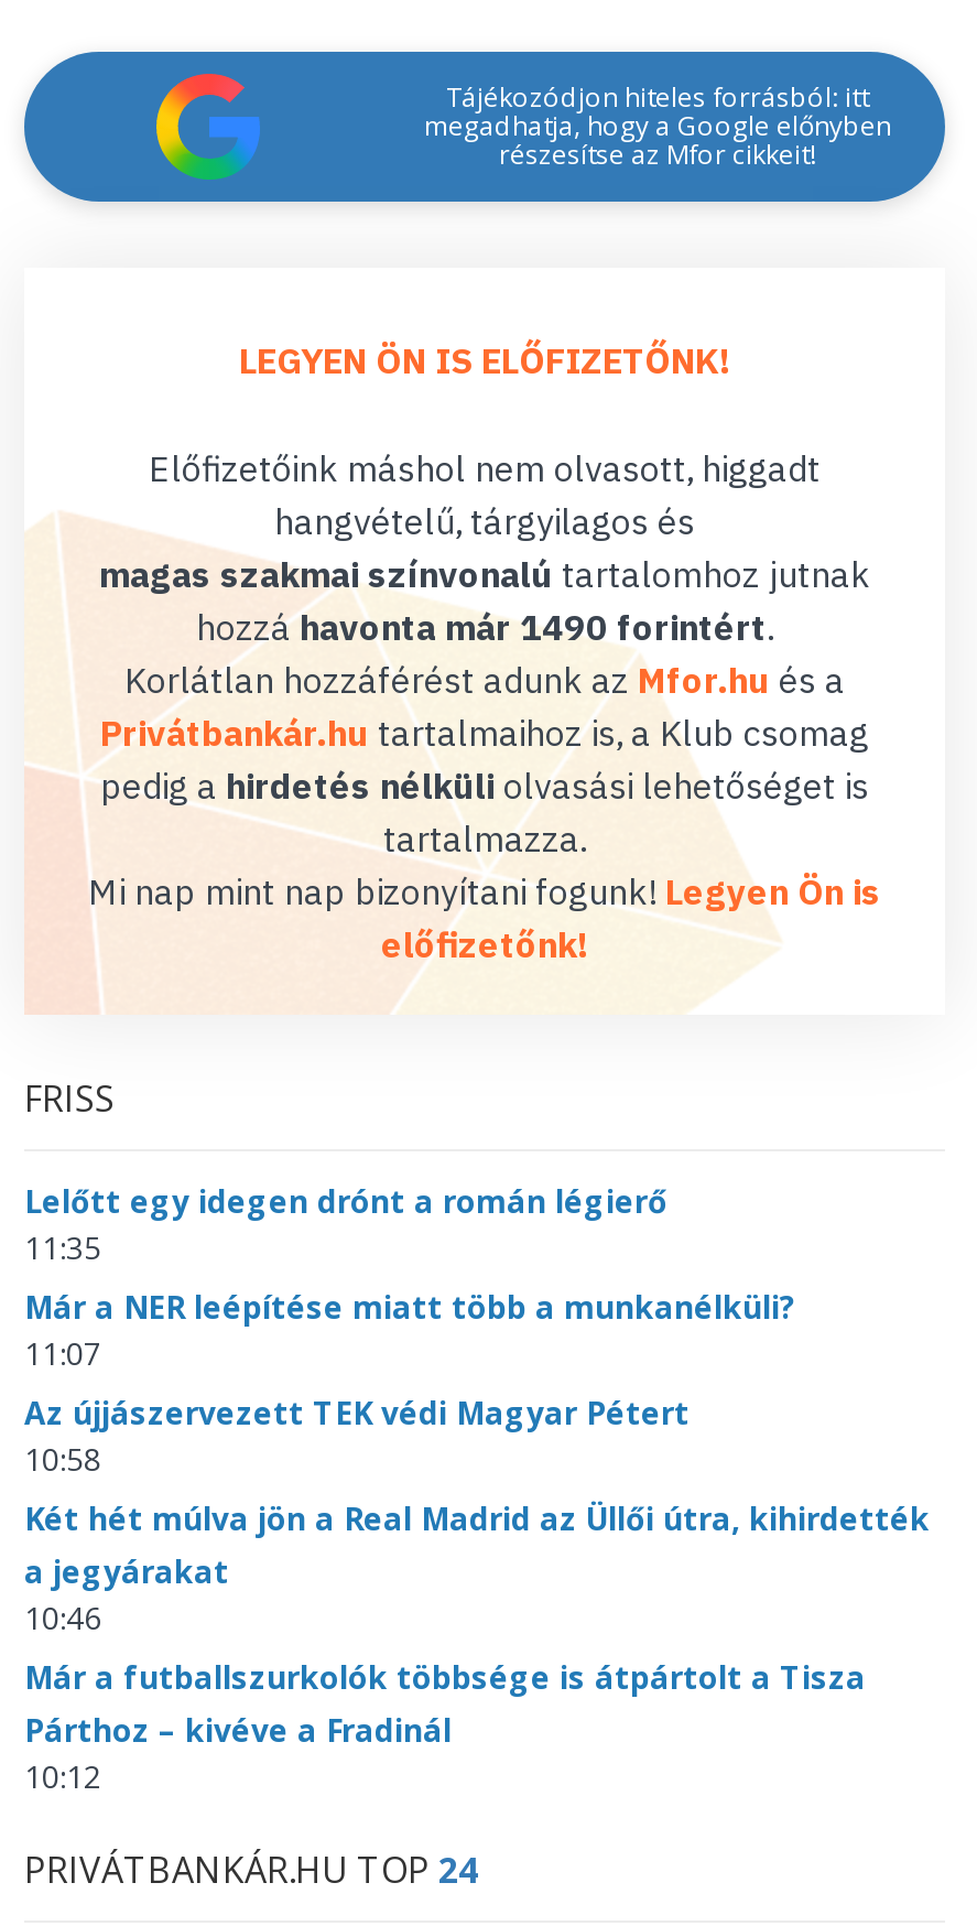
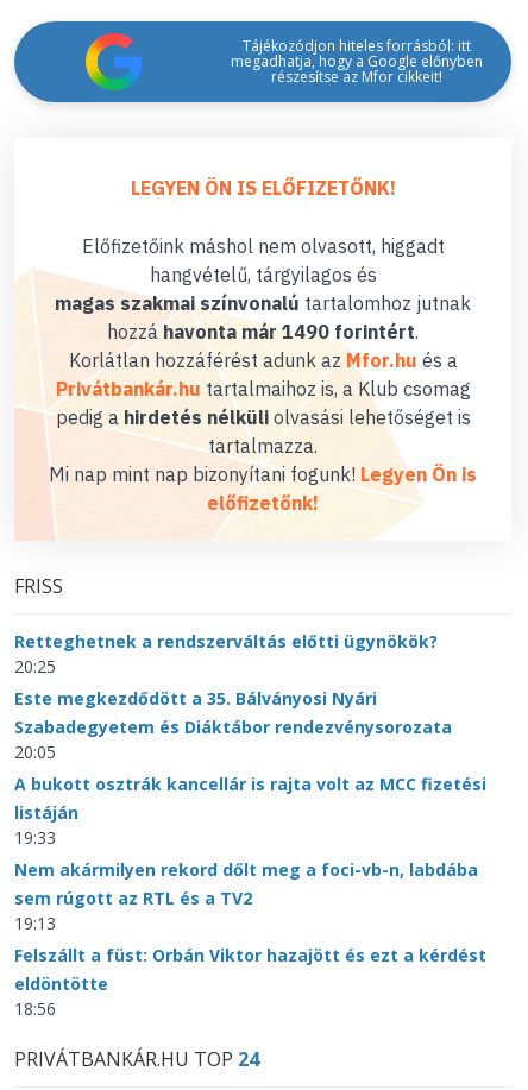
- Lelőtt egy idegen drónt a román légierő
- 11:35
- Már a NER leépítése miatt több a munkanélküli?
- 11:07
- Az újjászervezett TEK védi Magyar Pétert
- 10:58
- Két hét múlva jön a Real Madrid az Üllői útra, kihirdették
- a jegyárakat
- 10:46
- Már a futballszurkolók többsége is átpártolt a Tisza
- Párthoz – kivéve a Fradinál
- 10:12
+ Retteghetnek a rendszerváltás előtti ügynökök?
+ 20:25
+ Este megkezdődött a 35. Bálványosi Nyári
+ Szabadegyetem és Diáktábor rendezvénysorozata
+ 20:05
+ A bukott osztrák kancellár is rajta volt az MCC fizetési
+ listáján
+ 19:33
+ Nem akármilyen rekord dőlt meg a foci-vb-n, labdába
+ sem rúgott az RTL és a TV2
+ 19:13
+ Felszállt a füst: Orbán Viktor hazajött és ezt a kérdést
+ eldöntötte
+ 18:56
